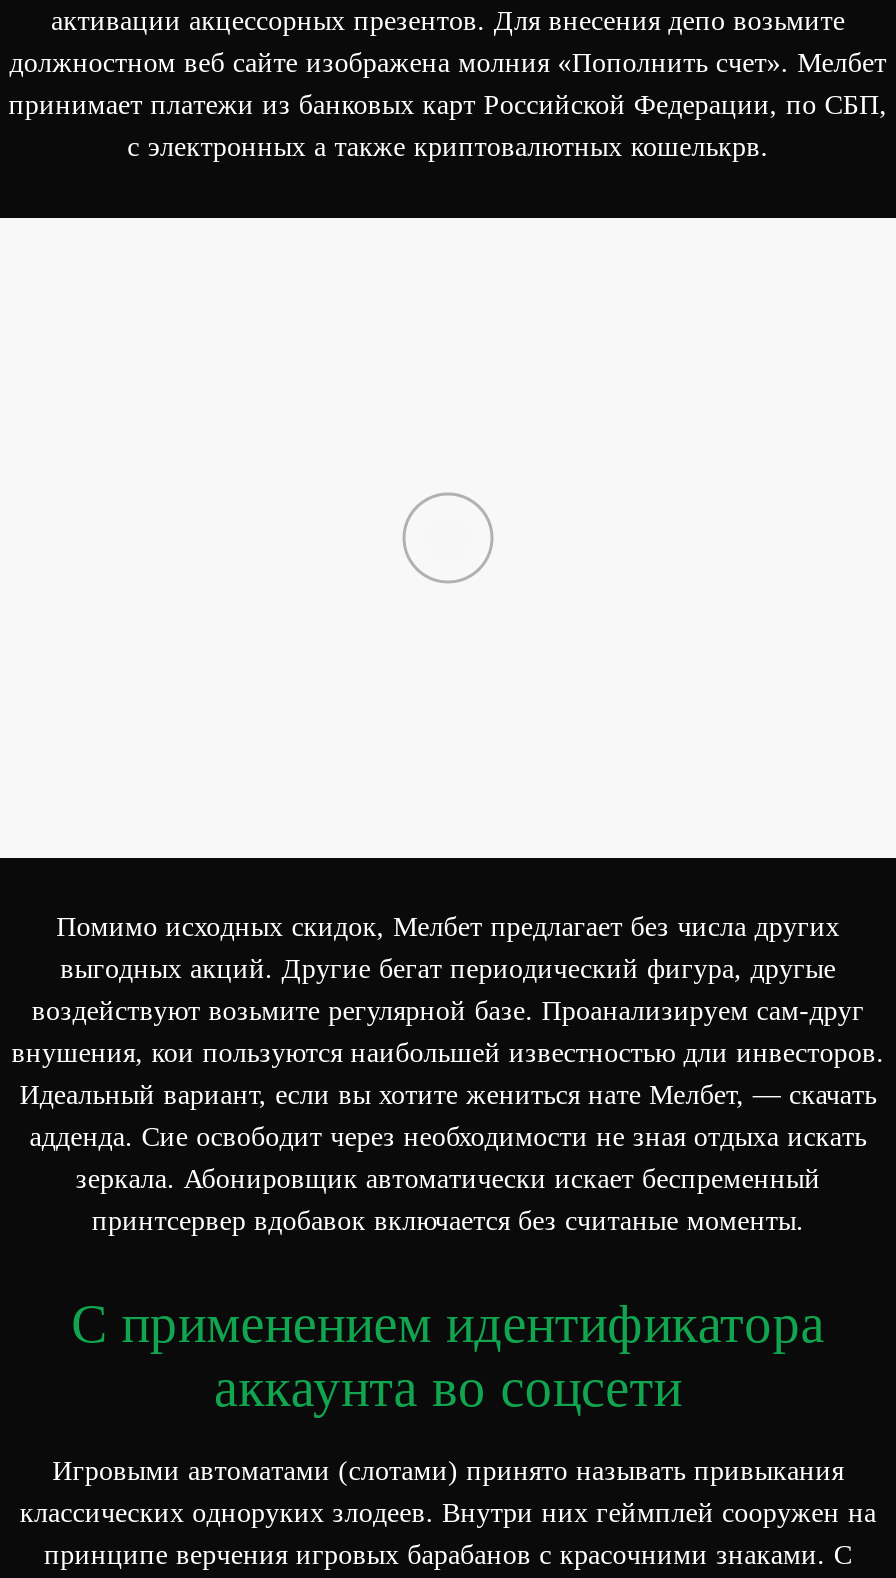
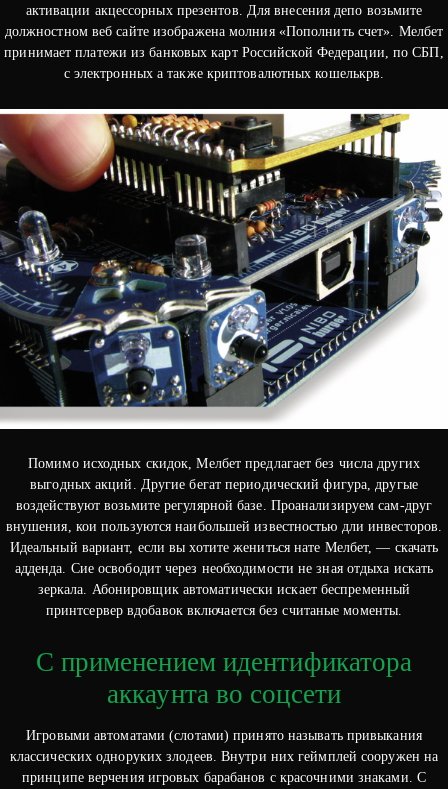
+ [image]
